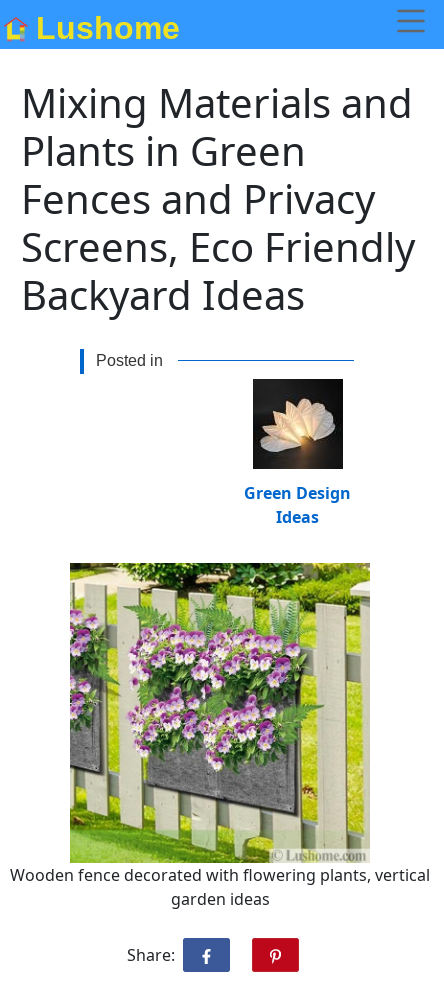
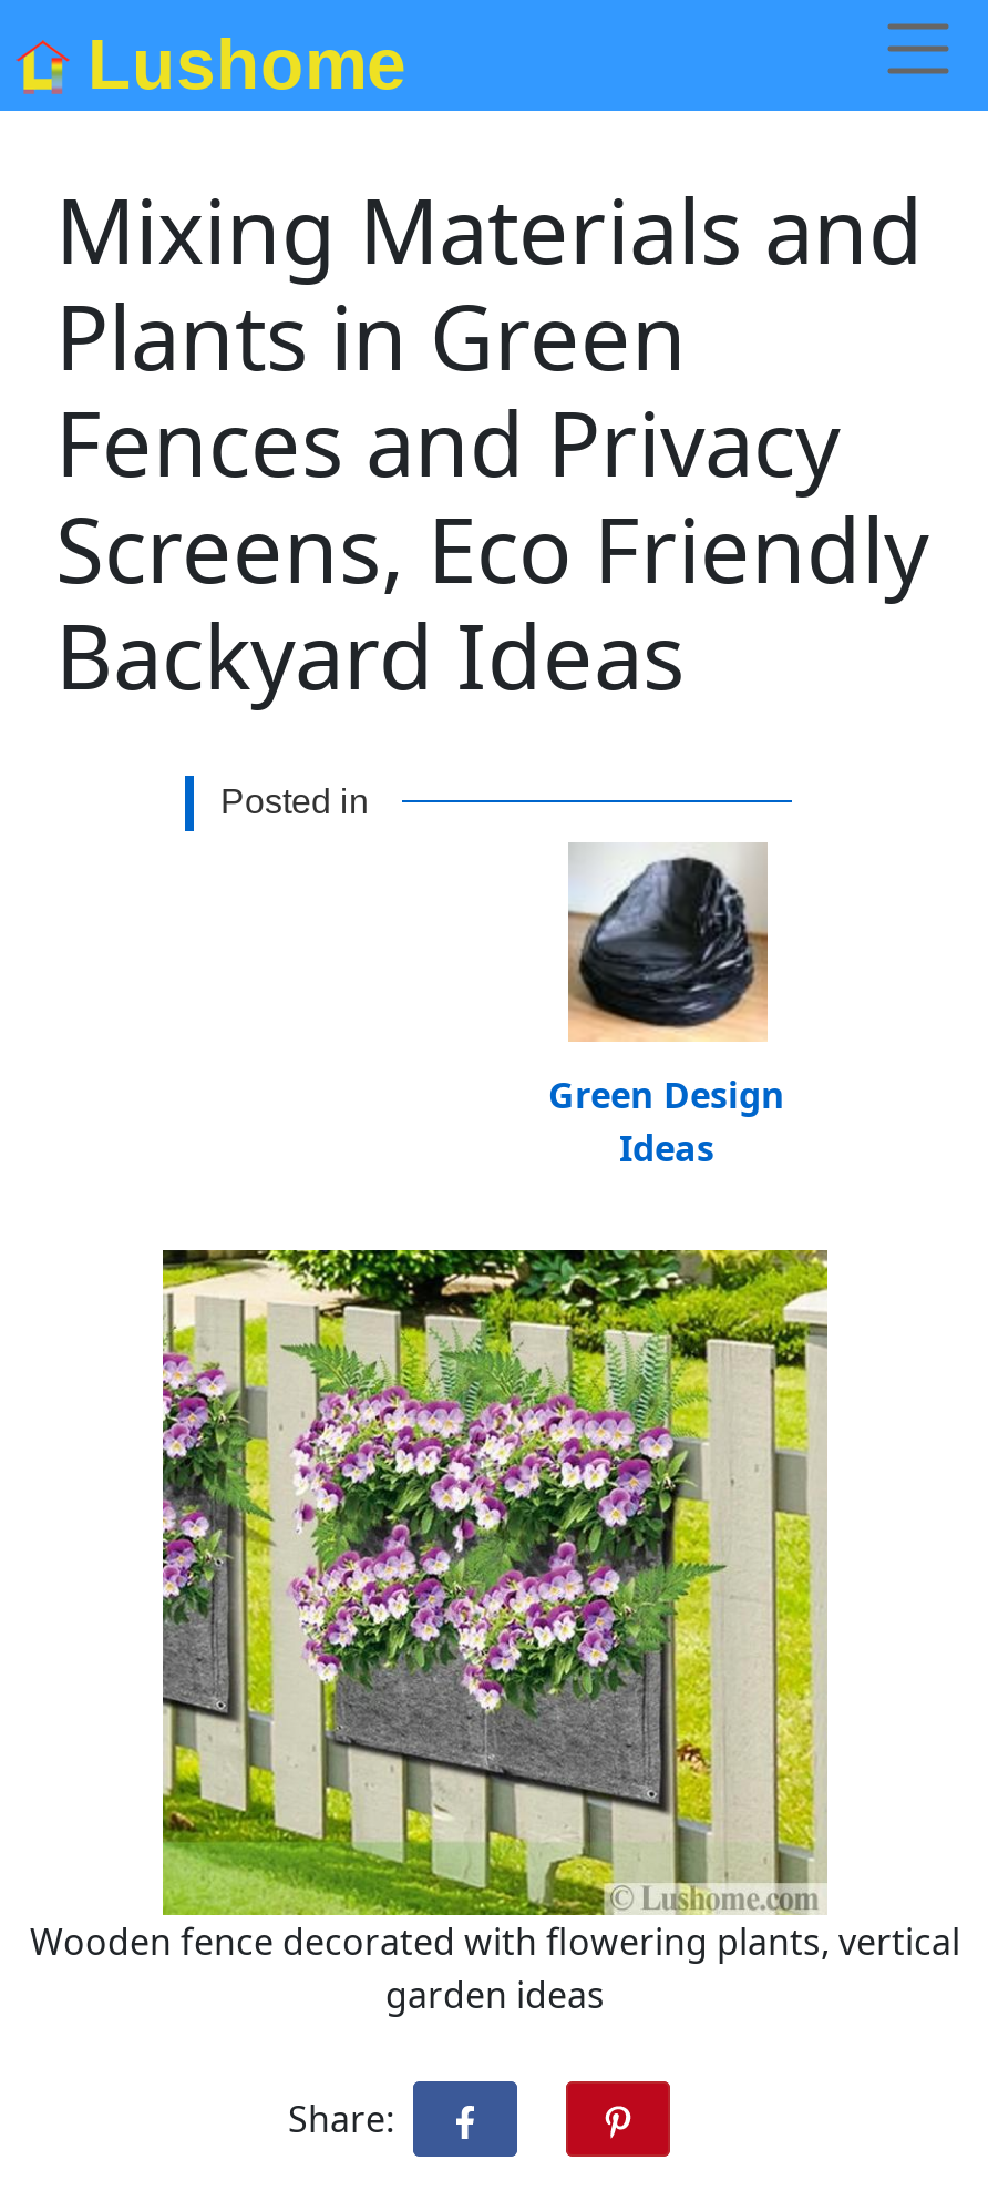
- [image]
+ [image]
